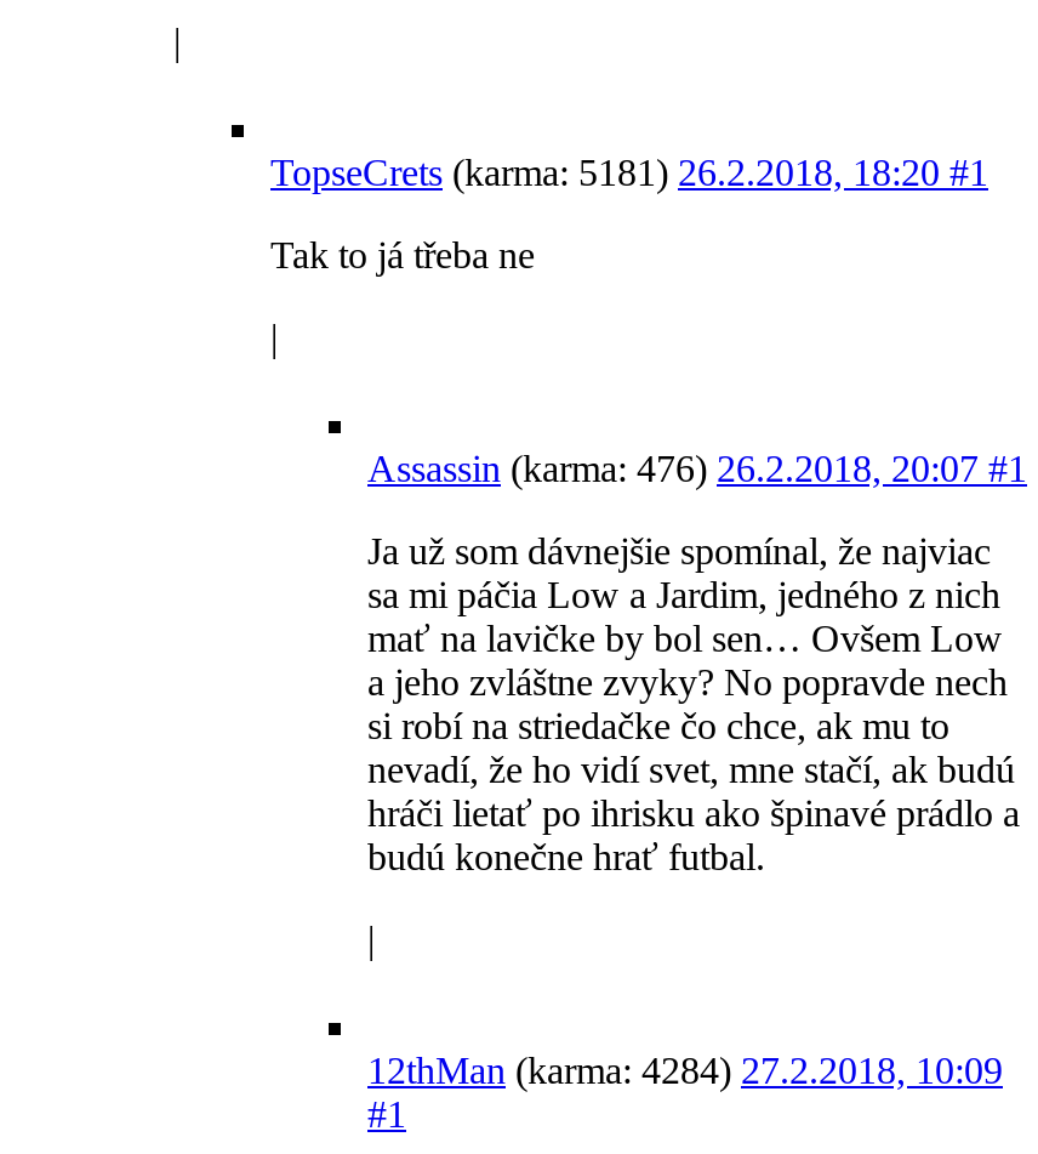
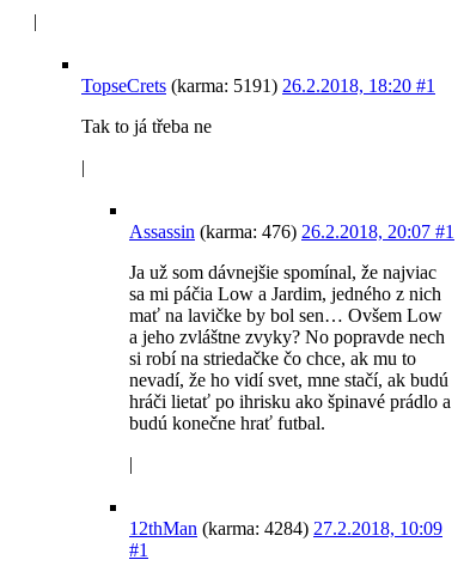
- TopseCrets (karma: 5181) 26.2.2018, 18:20 #1
+ TopseCrets (karma: 5191) 26.2.2018, 18:20 #1
